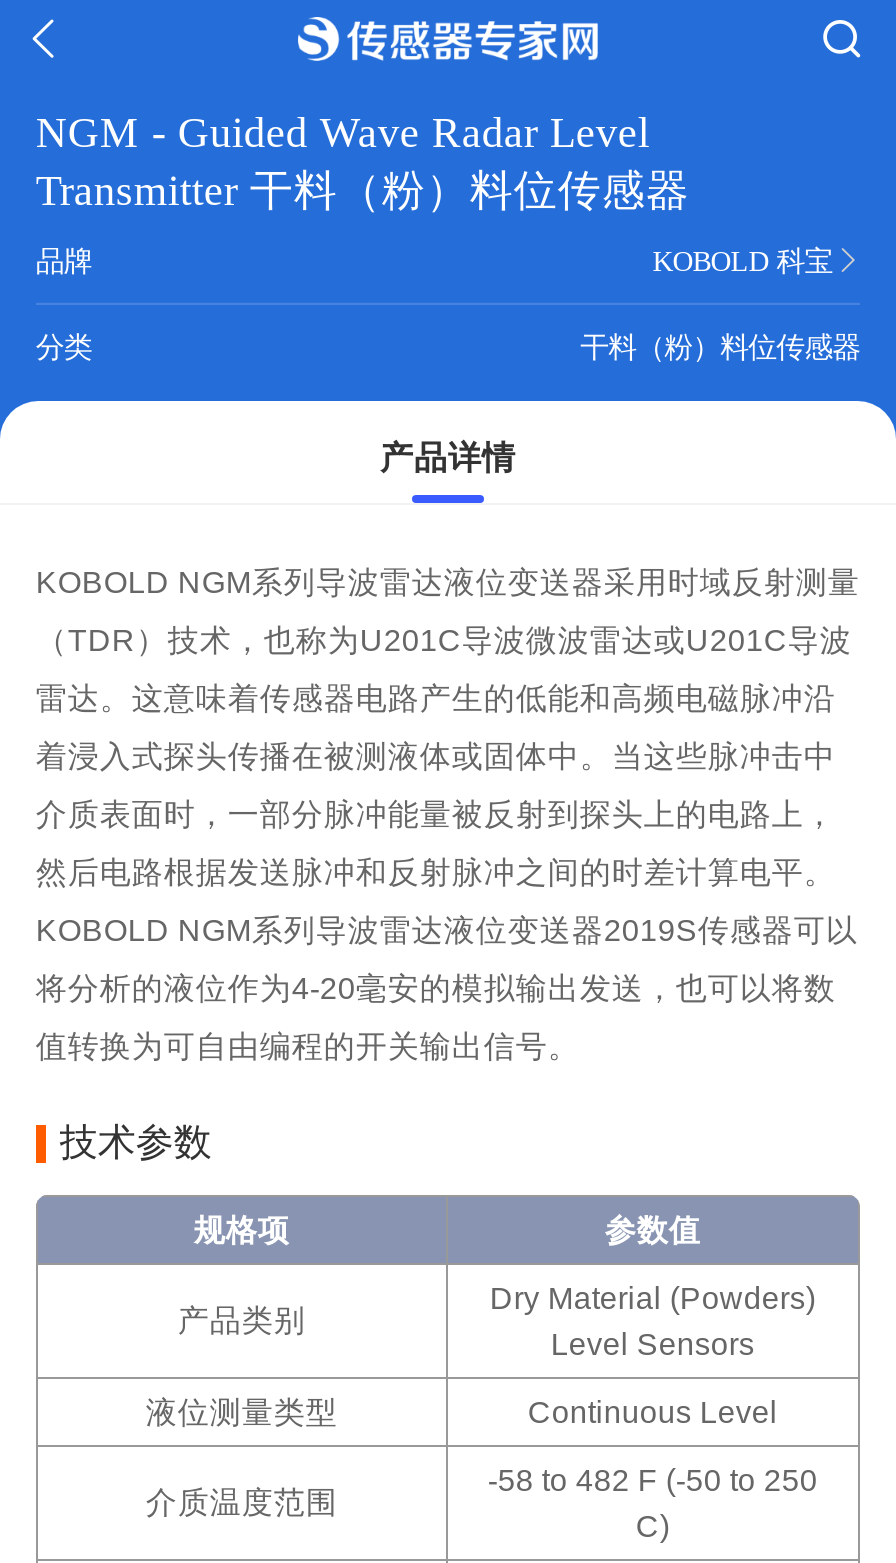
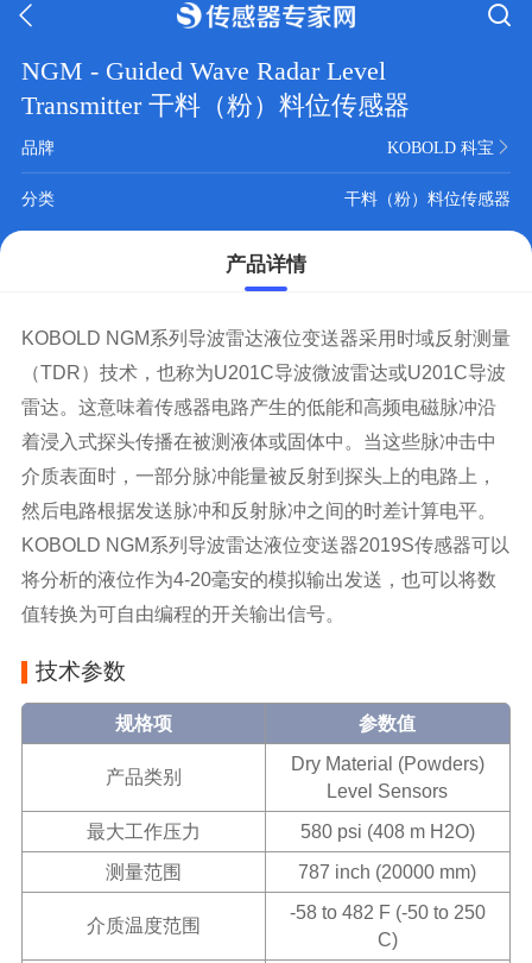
- 液位测量类型
- Continuous Level
+ 最大工作压力
+ 580 psi (408 m H2O)
+ 测量范围
+ 787 inch (20000 mm)
